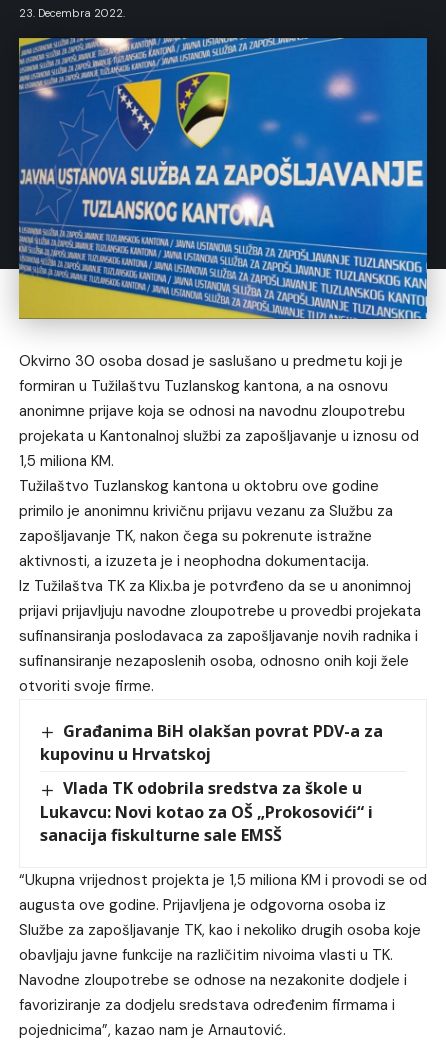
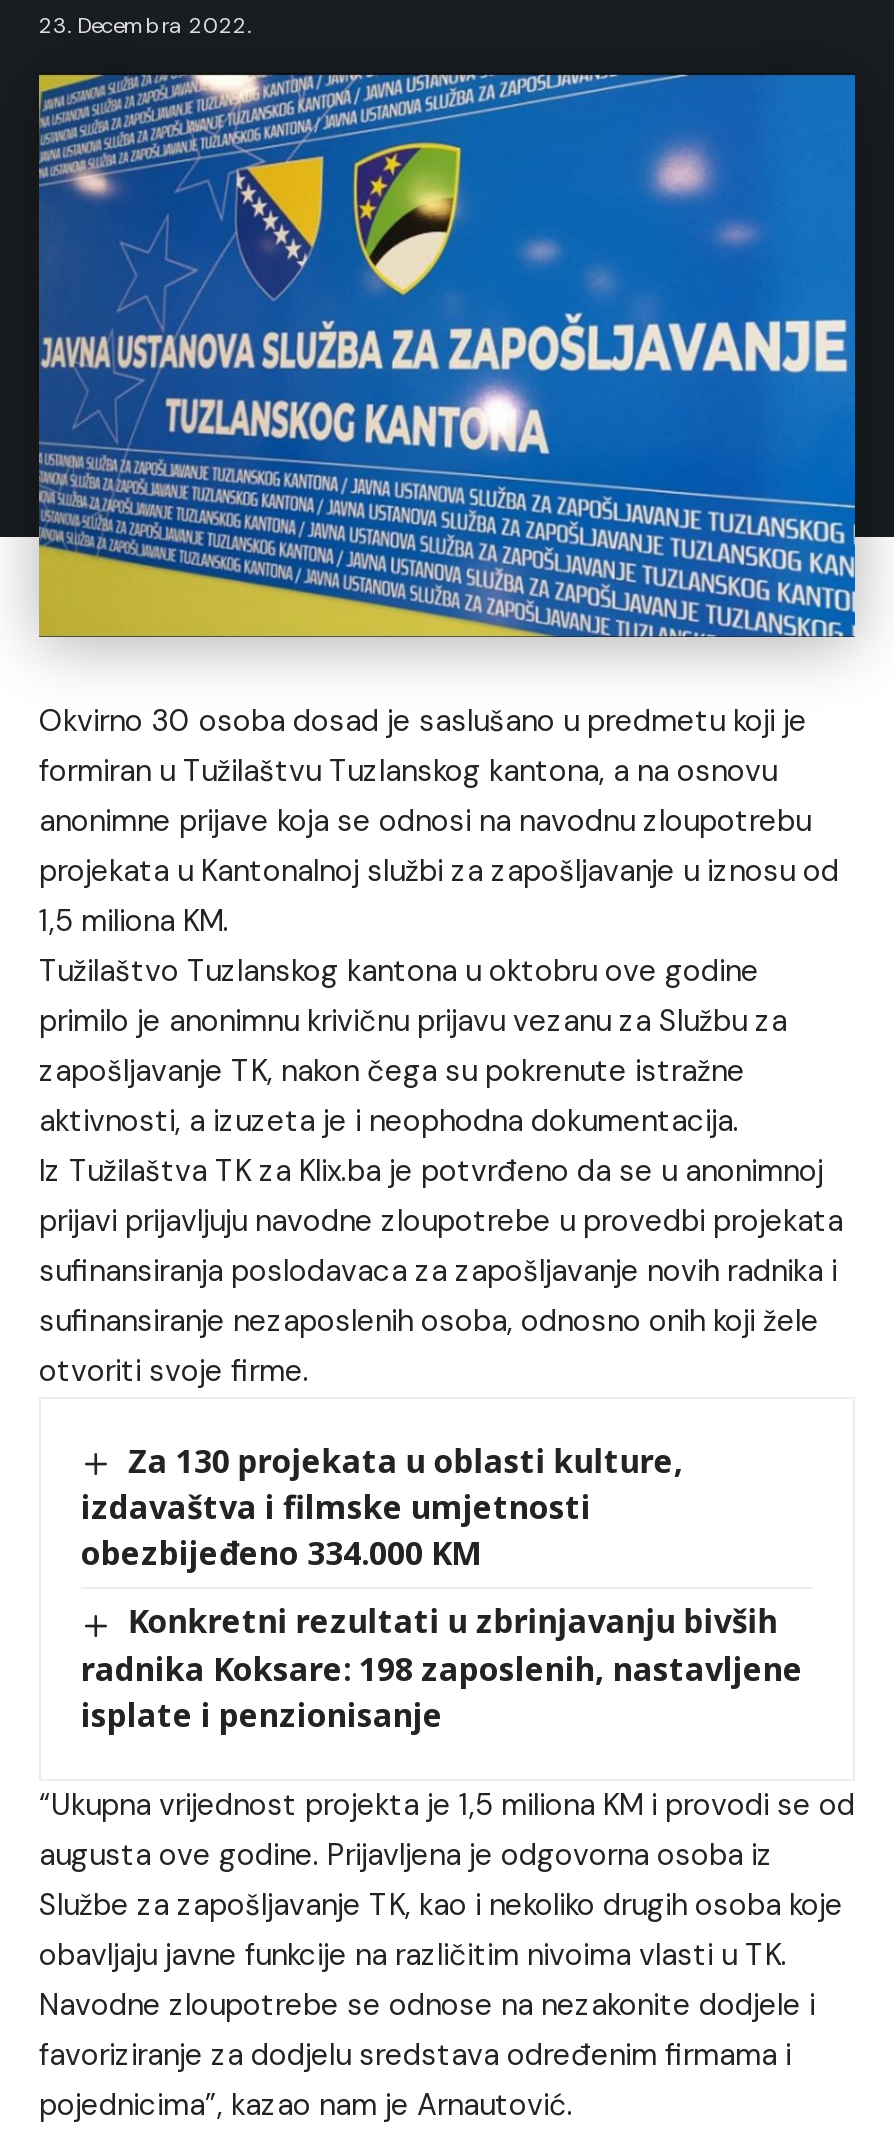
- Građanima BiH olakšan povrat PDV-a za
- kupovinu u Hrvatskoj
+ Za 130 projekata u oblasti kulture,
+ izdavaštva i filmske umjetnosti
+ obezbijeđeno 334.000 KM

- Vlada TK odobrila sredstva za škole u
- Lukavcu: Novi kotao za OŠ „Prokosovići“ i
- sanacija fiskulturne sale EMSŠ
+ Konkretni rezultati u zbrinjavanju bivših
+ radnika Koksare: 198 zaposlenih, nastavljene
+ isplate i penzionisanje
